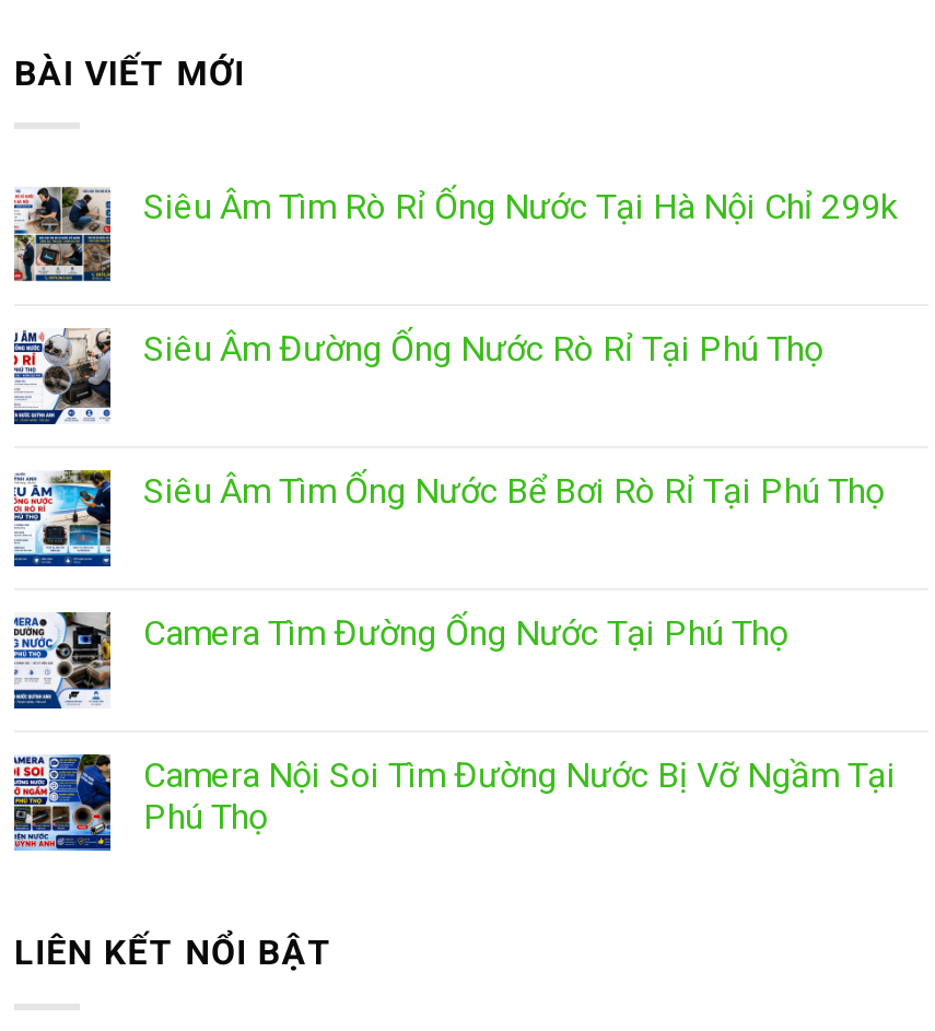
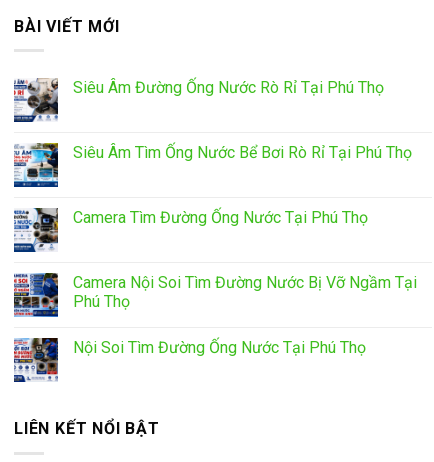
- [image]
- Siêu Âm Tìm Rò Rỉ Ống Nước Tại Hà Nội Chỉ 299k

moved up: [image] | Siêu Âm Đường Ống Nước Rò Rỉ Tại Phú Thọ | Siêu Âm Tìm Ống Nước Bể Bơi Rò Rỉ Tại Phú Thọ | Camera Tìm Đường Ống Nước Tại Phú Thọ | Camera Nội Soi Tìm Đường Nước Bị Vỡ Ngầm Tại | Phú Thọ

+ [image]
+ Nội Soi Tìm Đường Ống Nước Tại Phú Thọ
